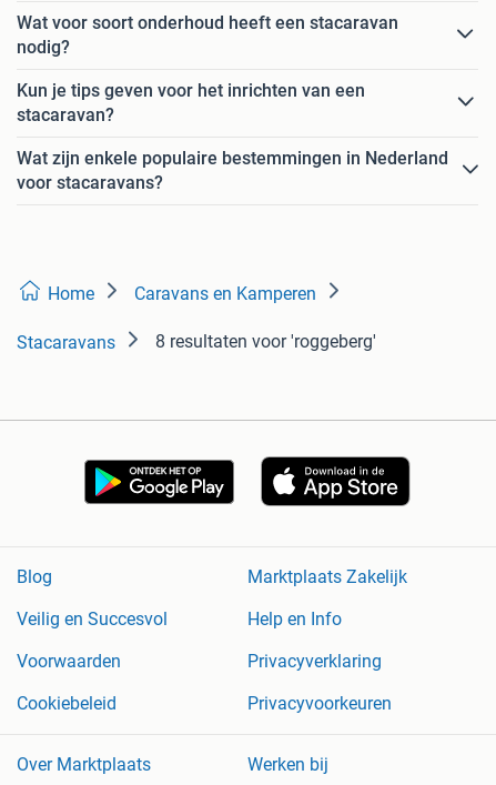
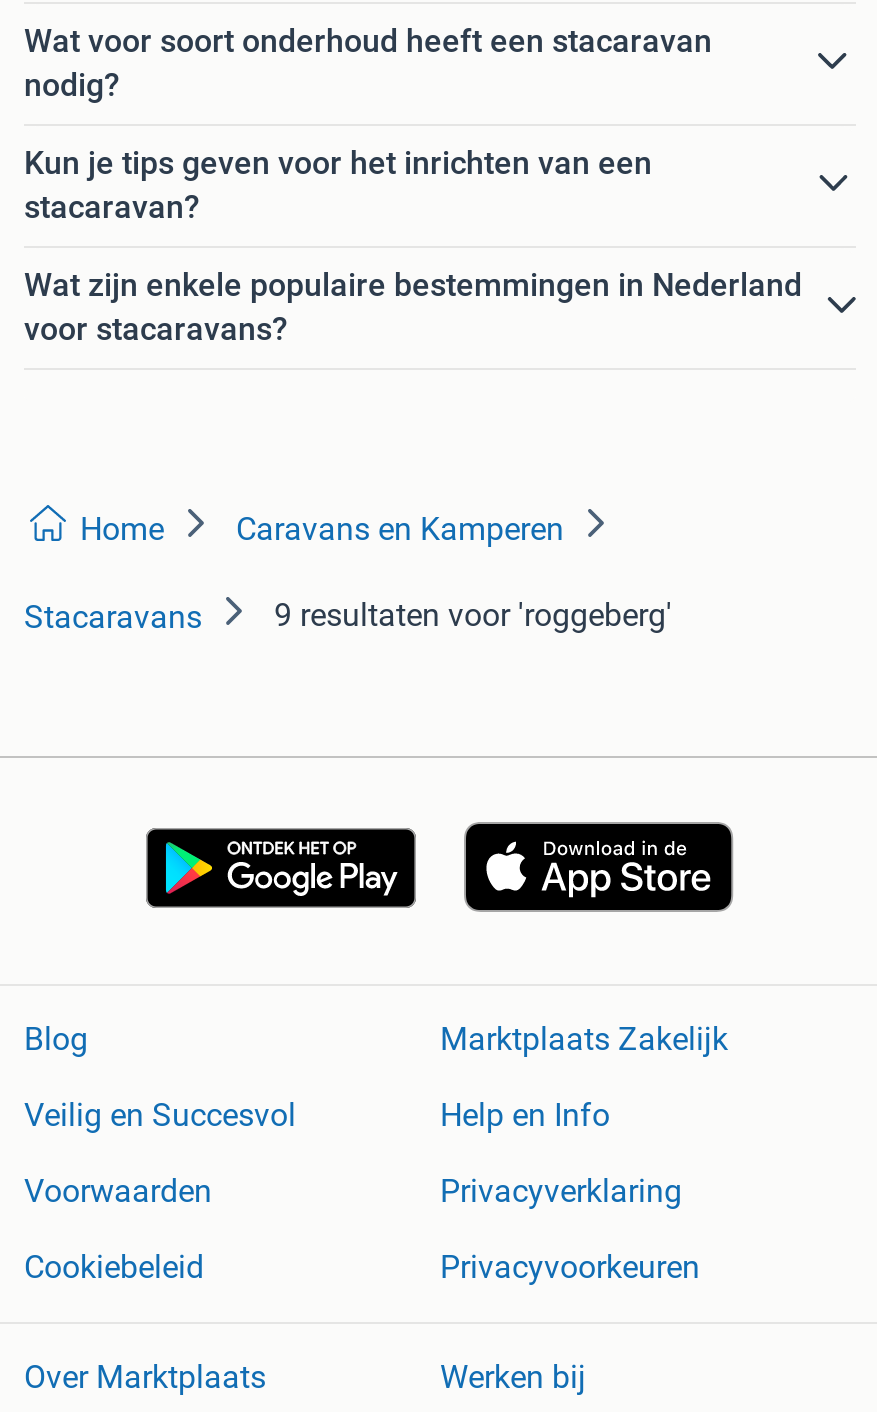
- 8 resultaten voor 'roggeberg'
+ 9 resultaten voor 'roggeberg'
